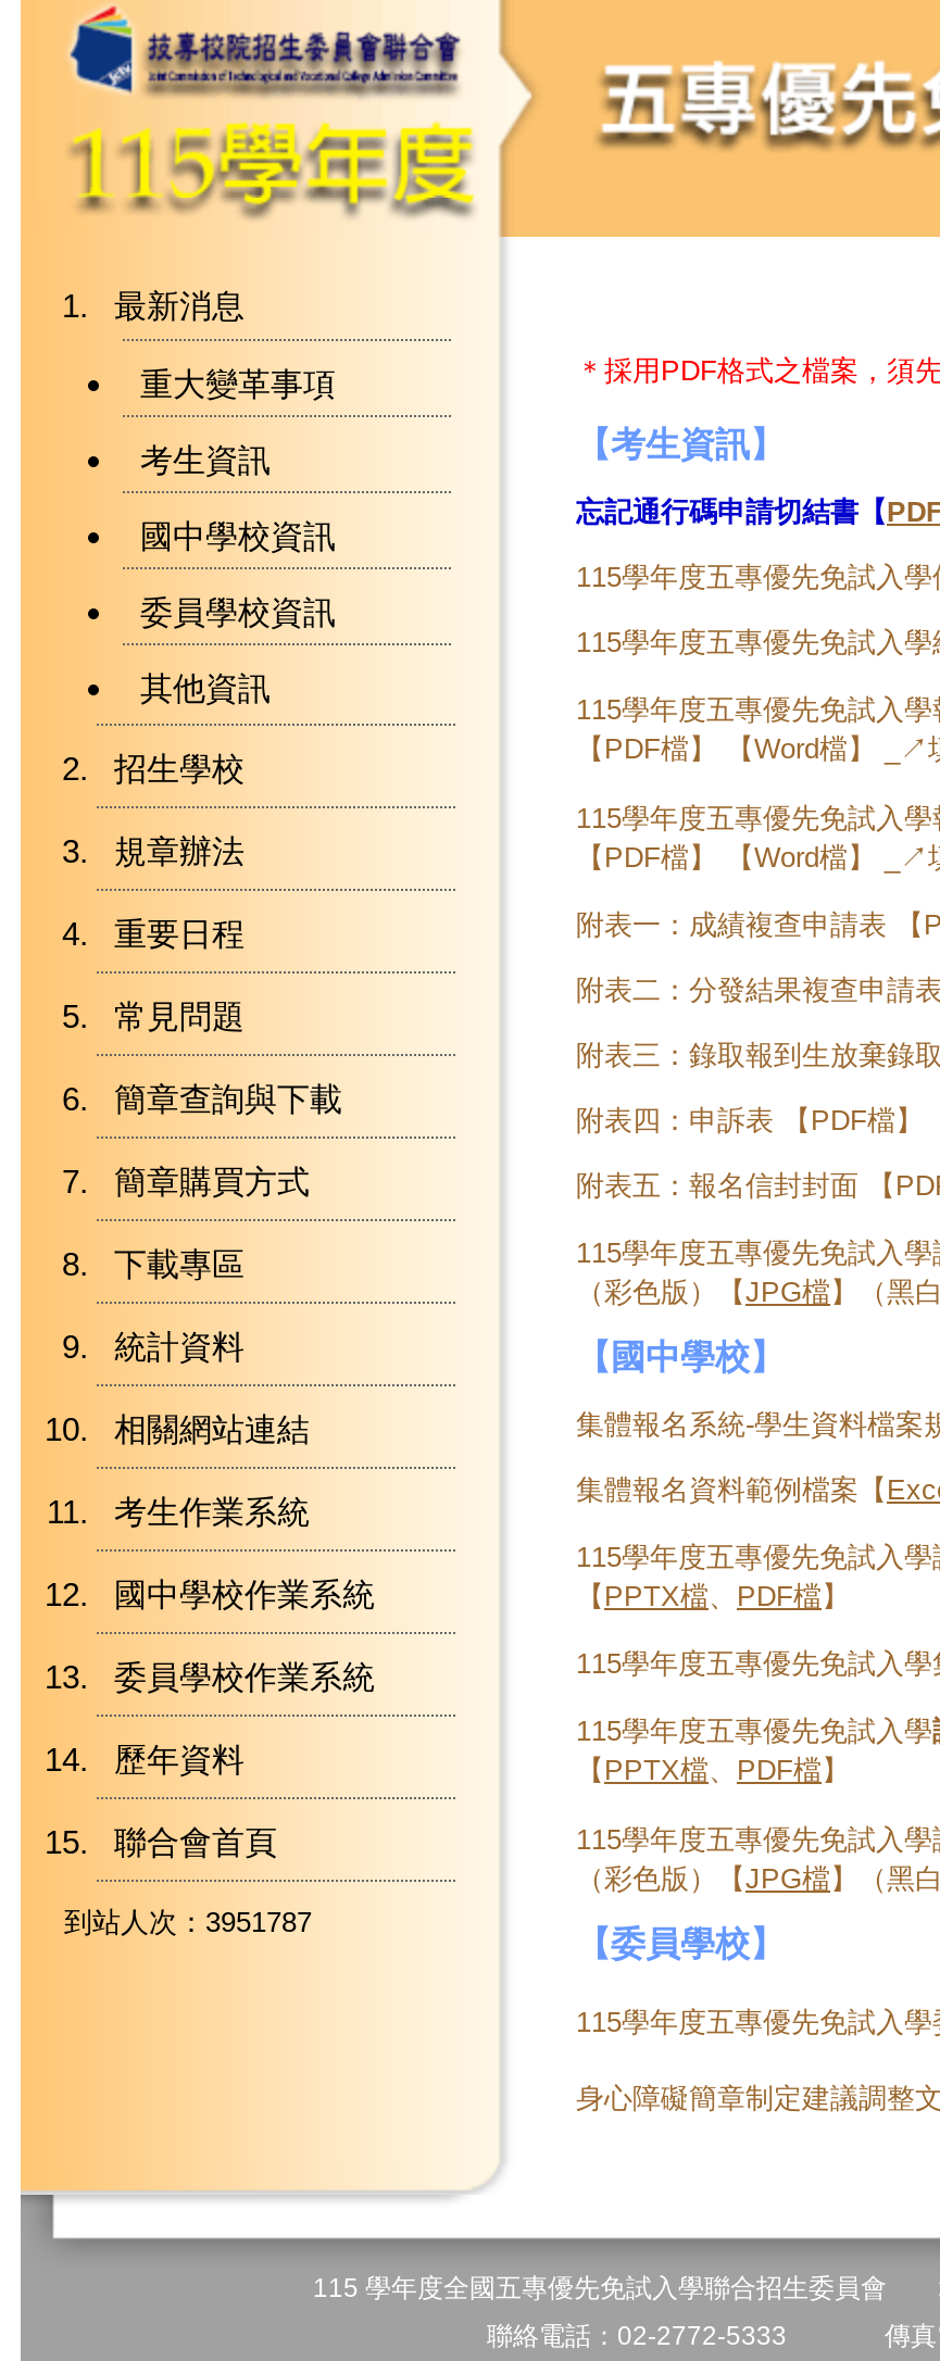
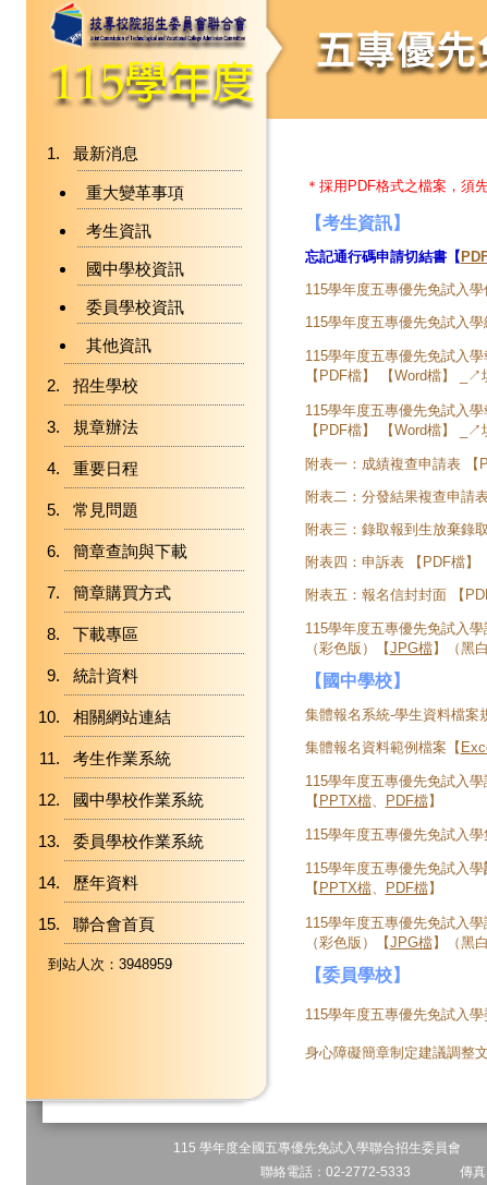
- 到站人次：3951787
+ 到站人次：3948959
